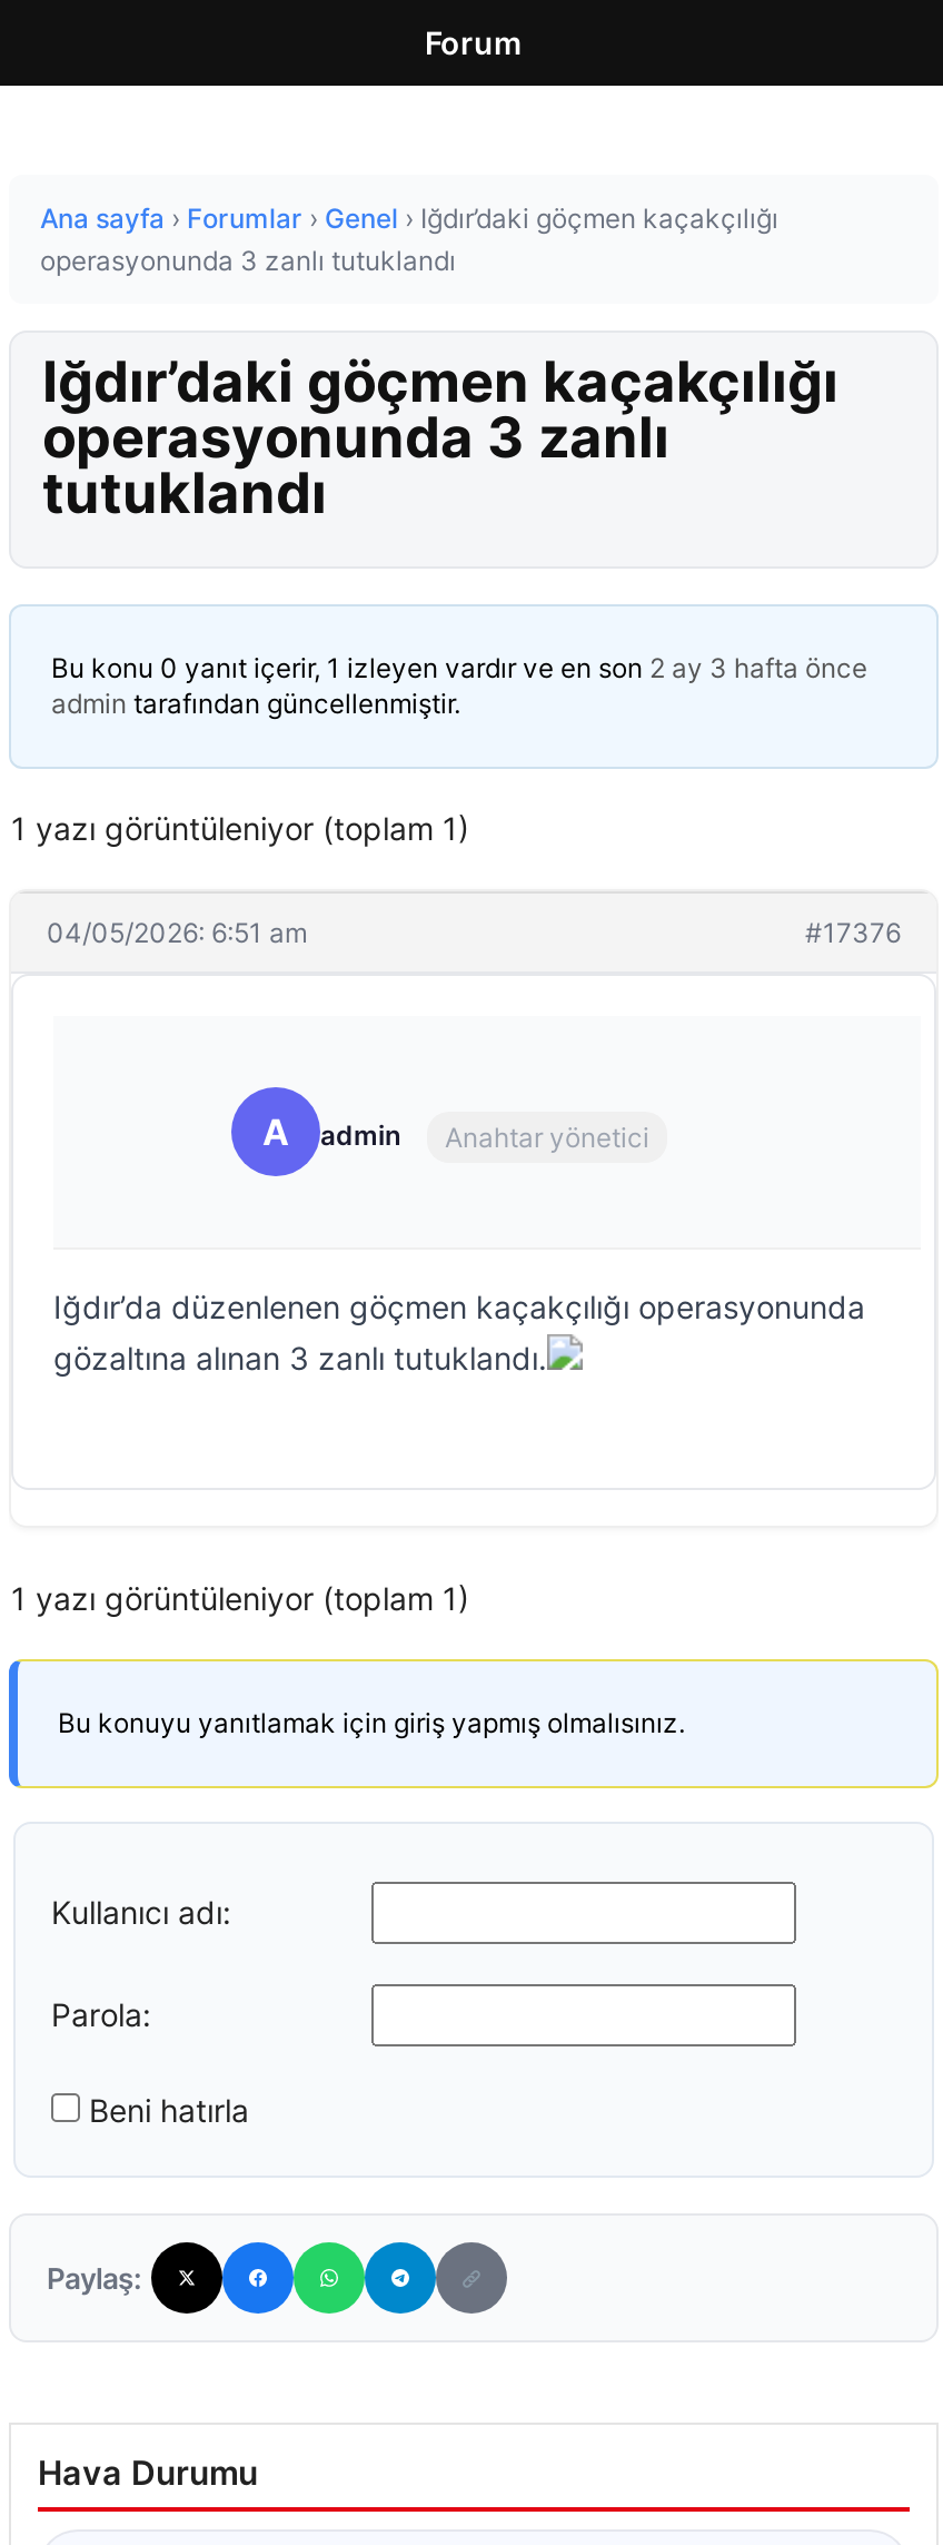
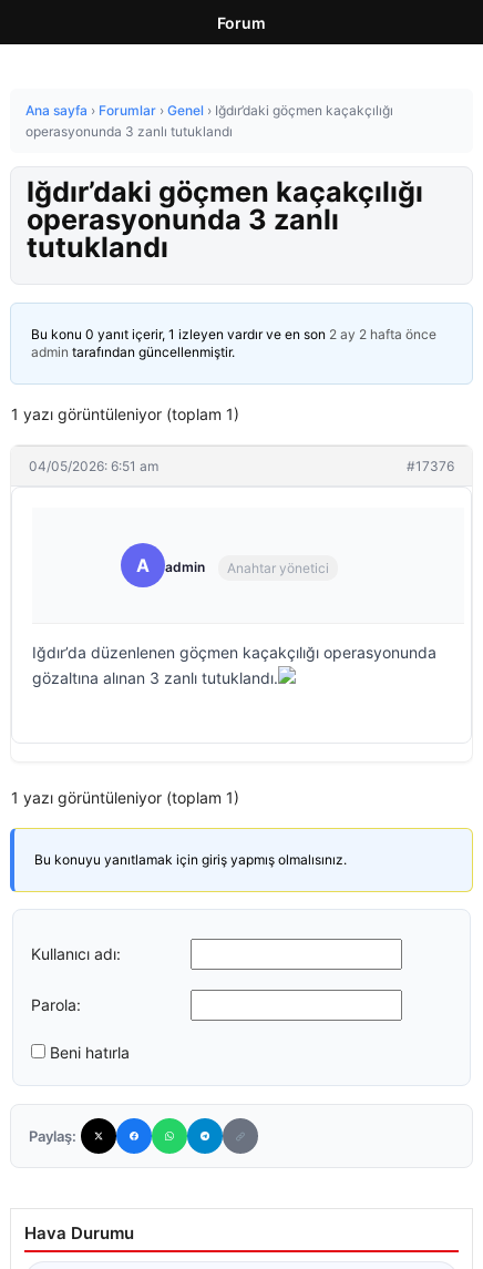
- Bu konu 0 yanıt içerir, 1 izleyen vardır ve en son 2 ay 3 hafta önce
+ Bu konu 0 yanıt içerir, 1 izleyen vardır ve en son 2 ay 2 hafta önce
